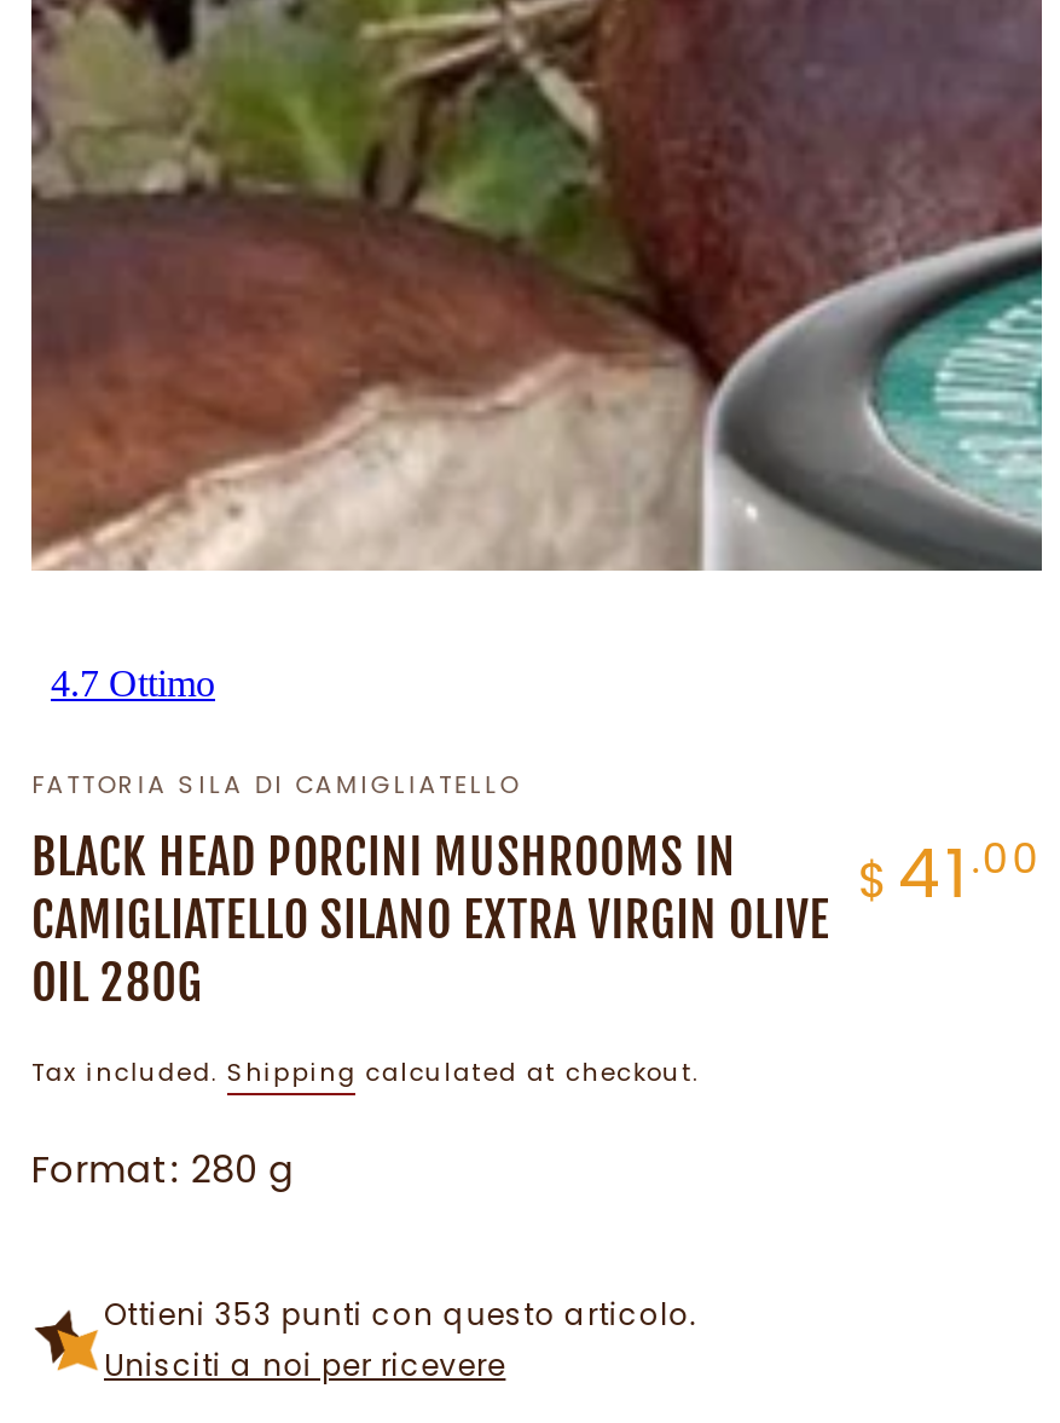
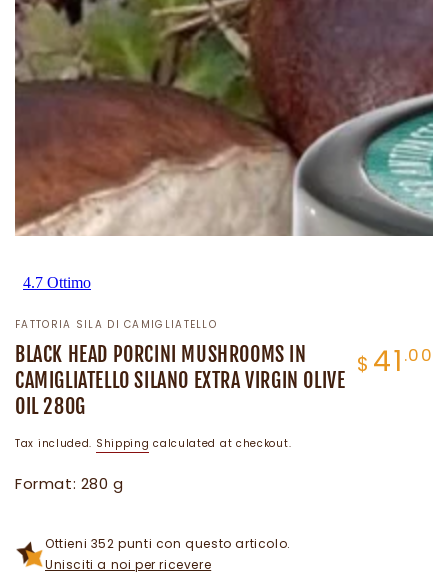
- Ottieni 353 punti con questo articolo.
+ Ottieni 352 punti con questo articolo.
